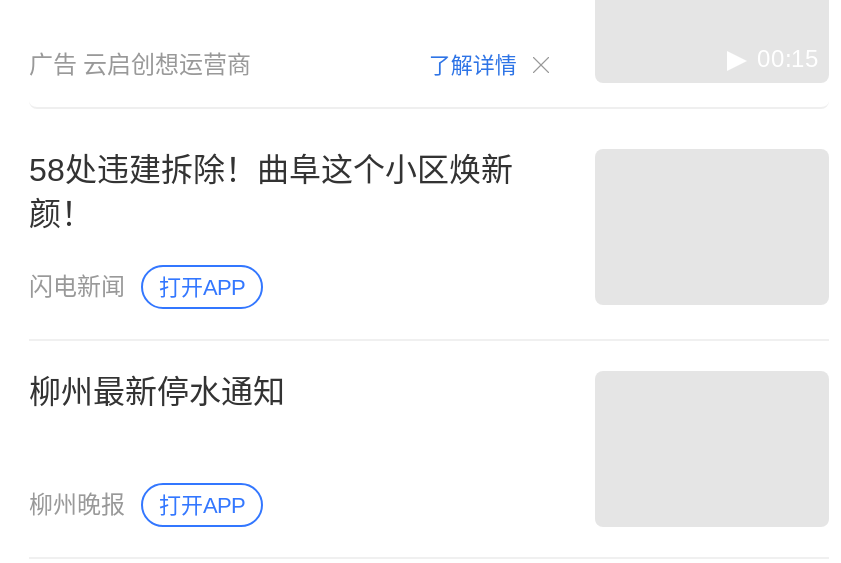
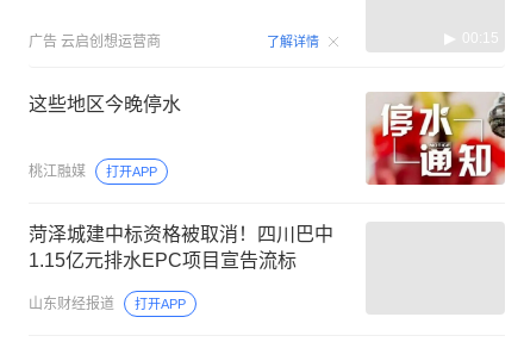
+ [image]

- 58处违建拆除！曲阜这个小区焕新
- 颜！
+ 这些地区今晚停水

- 闪电新闻
+ 桃江融媒

- 柳州最新停水通知
+ 菏泽城建中标资格被取消！四川巴中
+ 1.15亿元排水EPC项目宣告流标

- 柳州晚报
+ 山东财经报道
